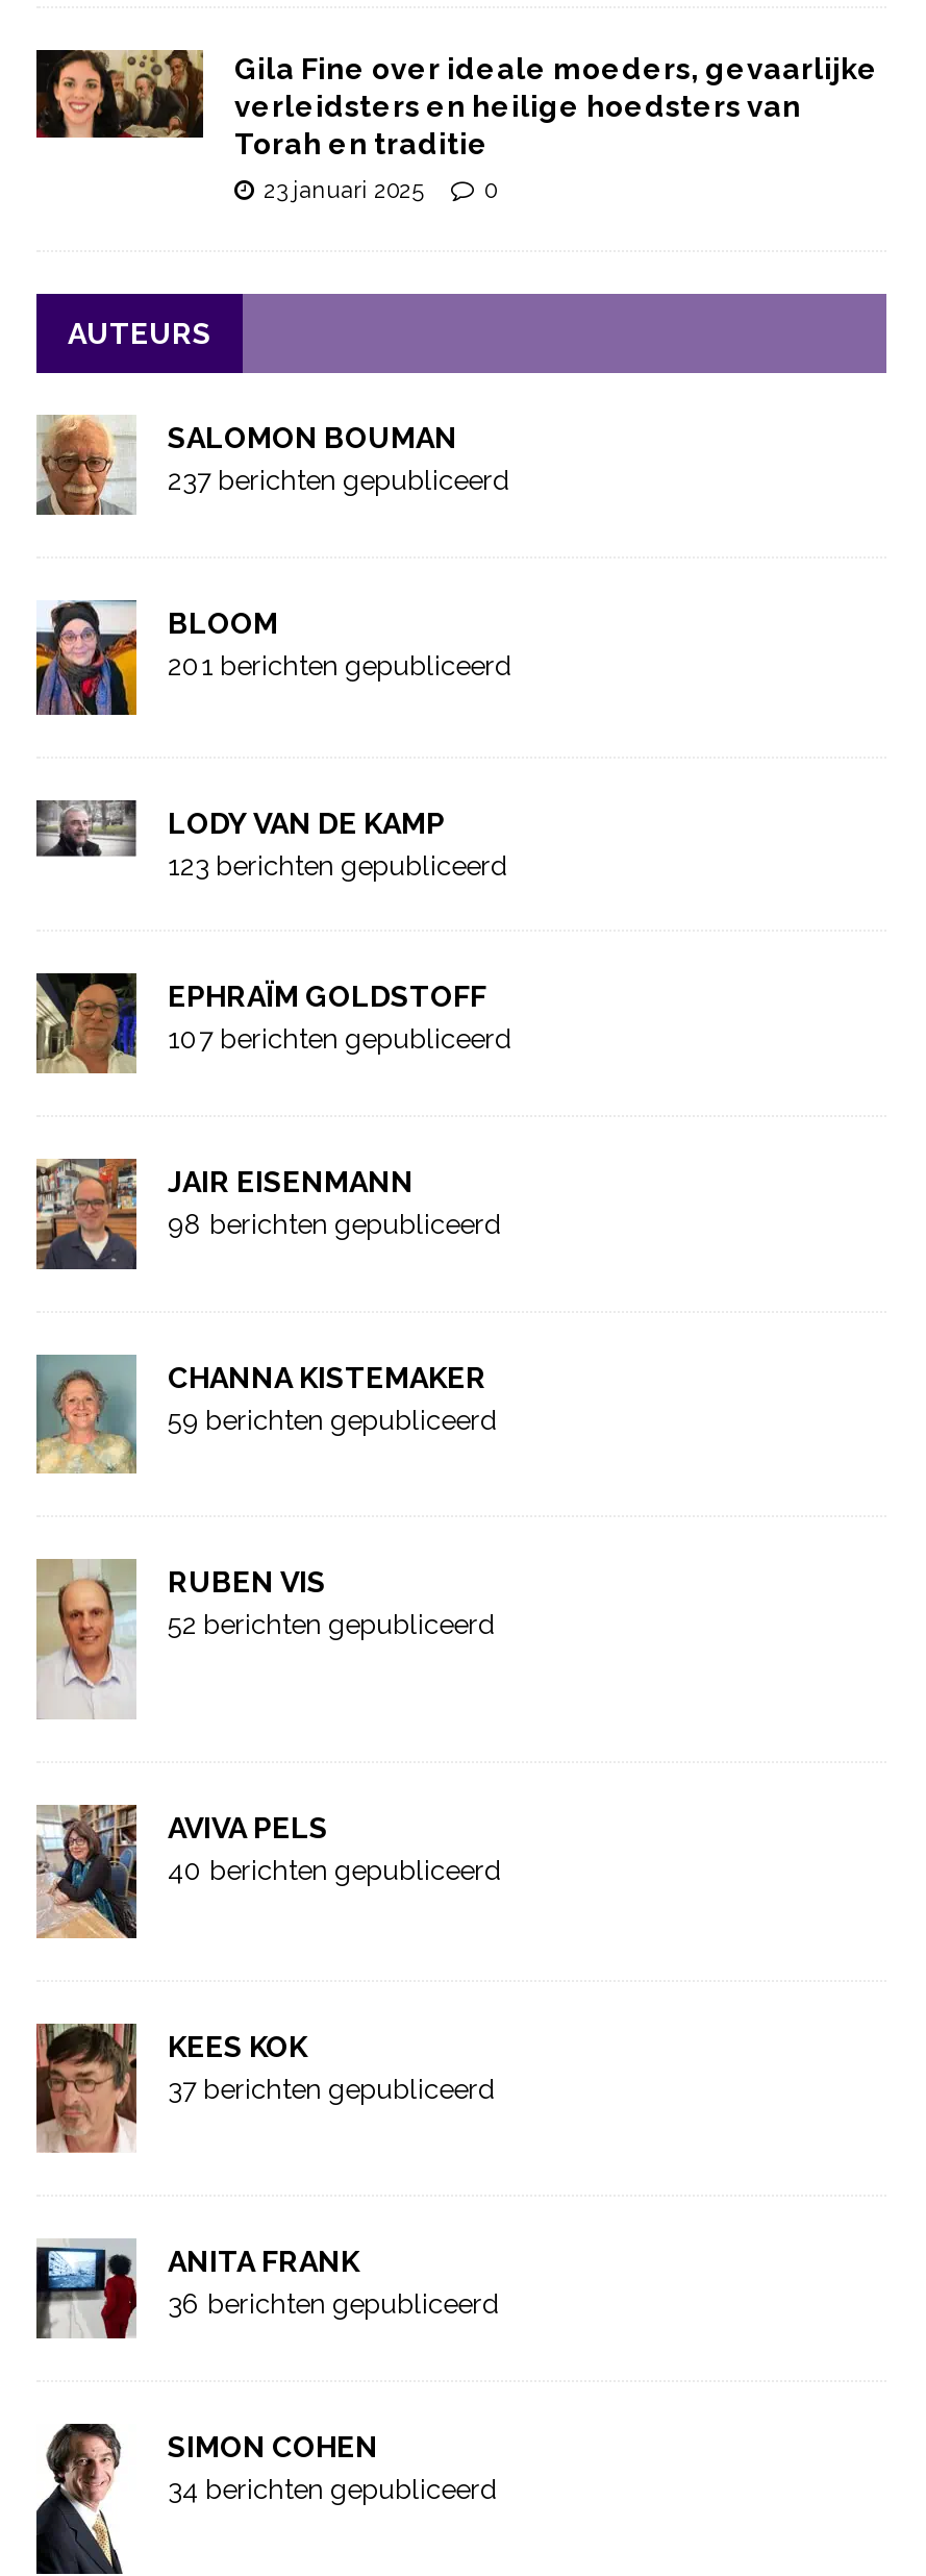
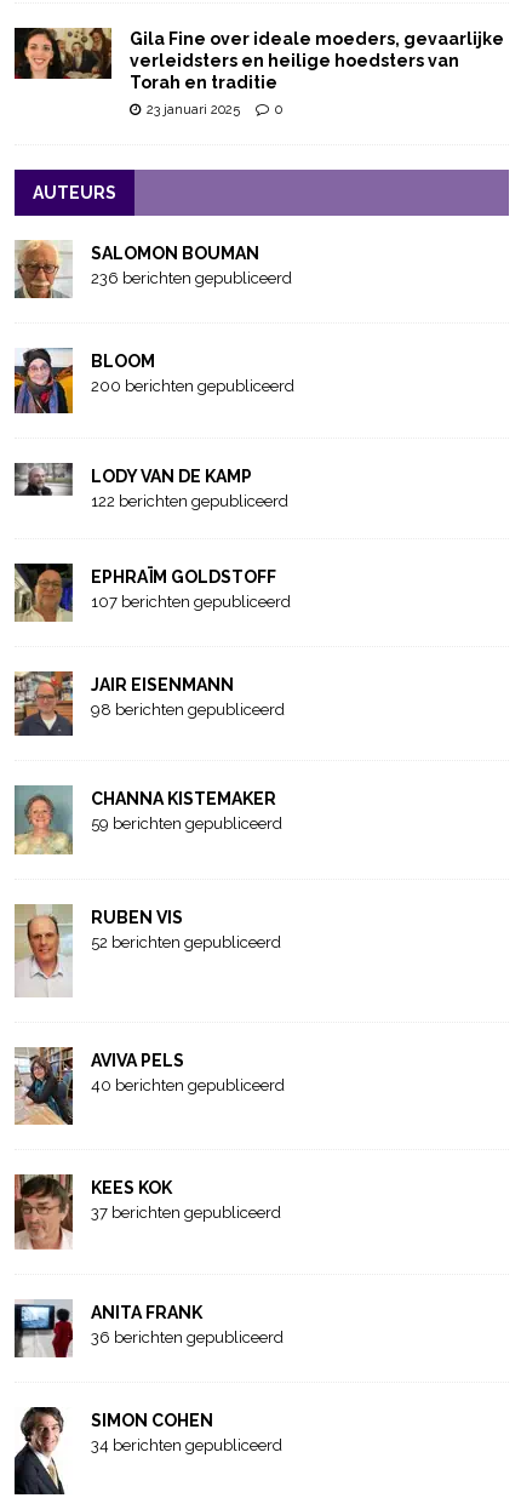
- 237 berichten gepubliceerd
+ 236 berichten gepubliceerd

- 201 berichten gepubliceerd
+ 200 berichten gepubliceerd

- 123 berichten gepubliceerd
+ 122 berichten gepubliceerd
